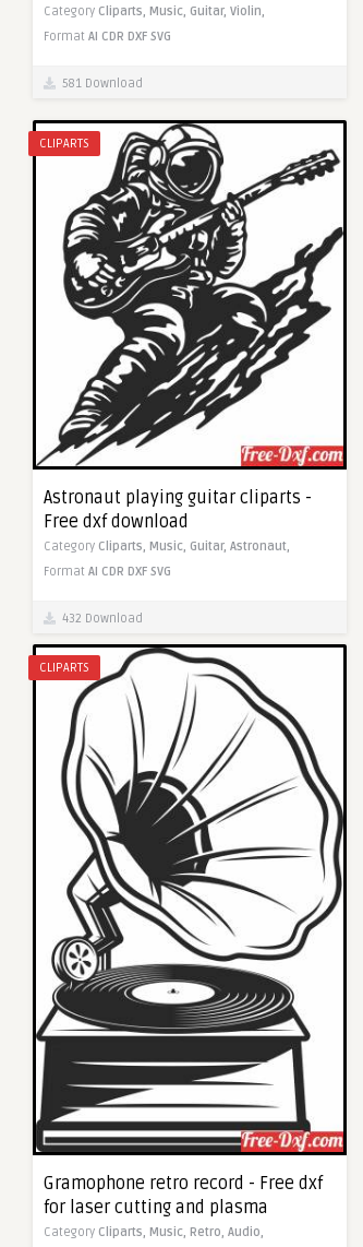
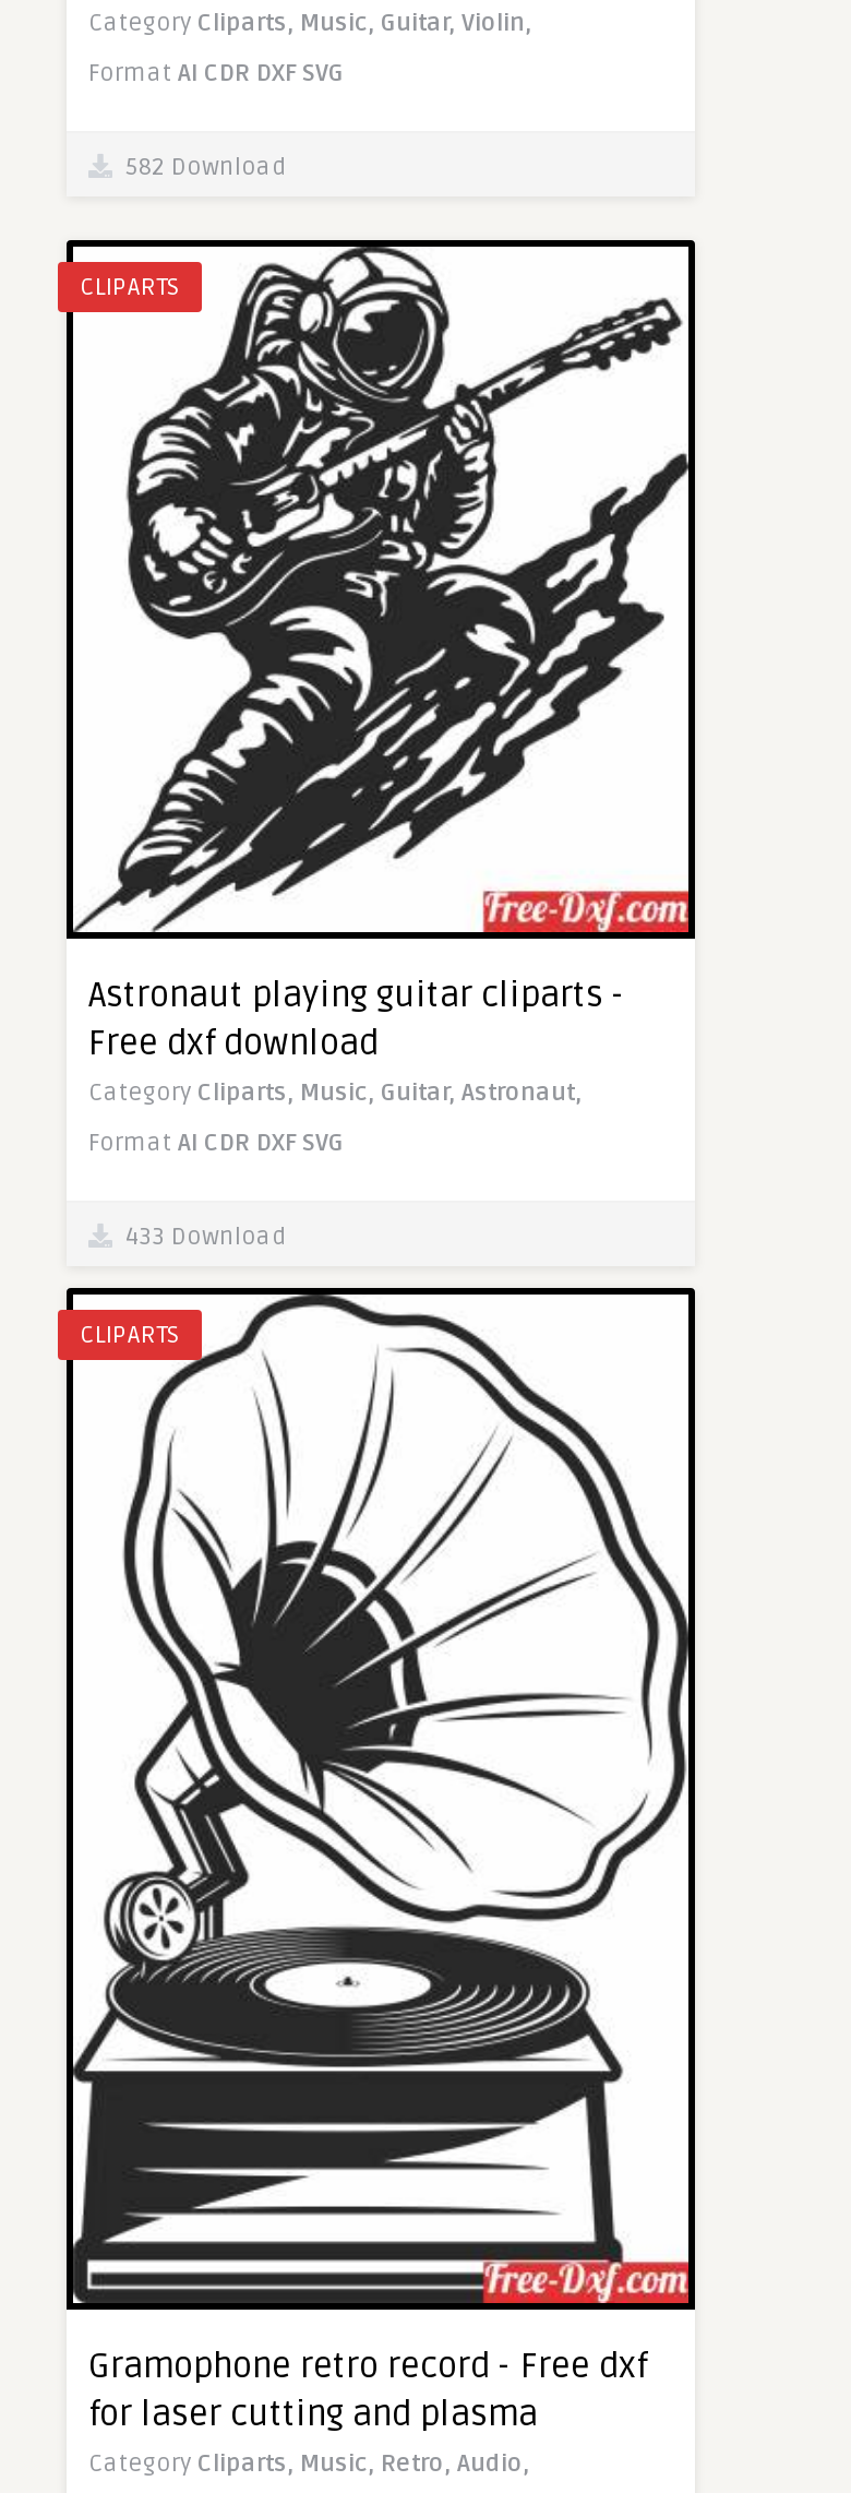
- 581 Download
+ 582 Download

- 432 Download
+ 433 Download
